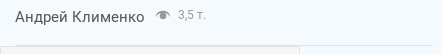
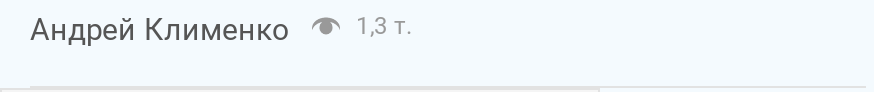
- 3,5 т.
+ 1,3 т.
